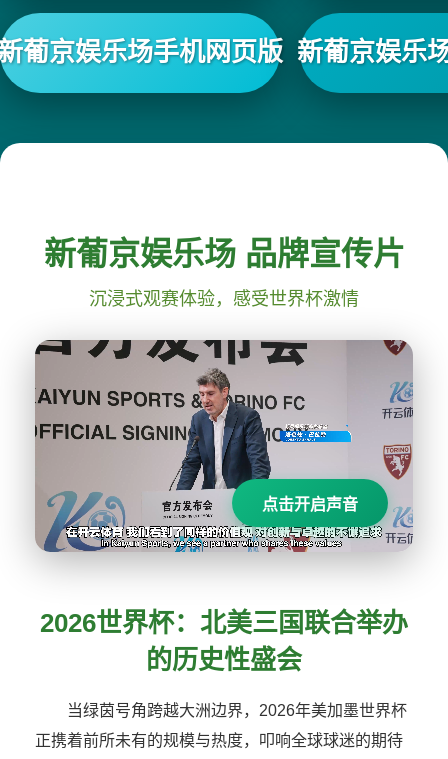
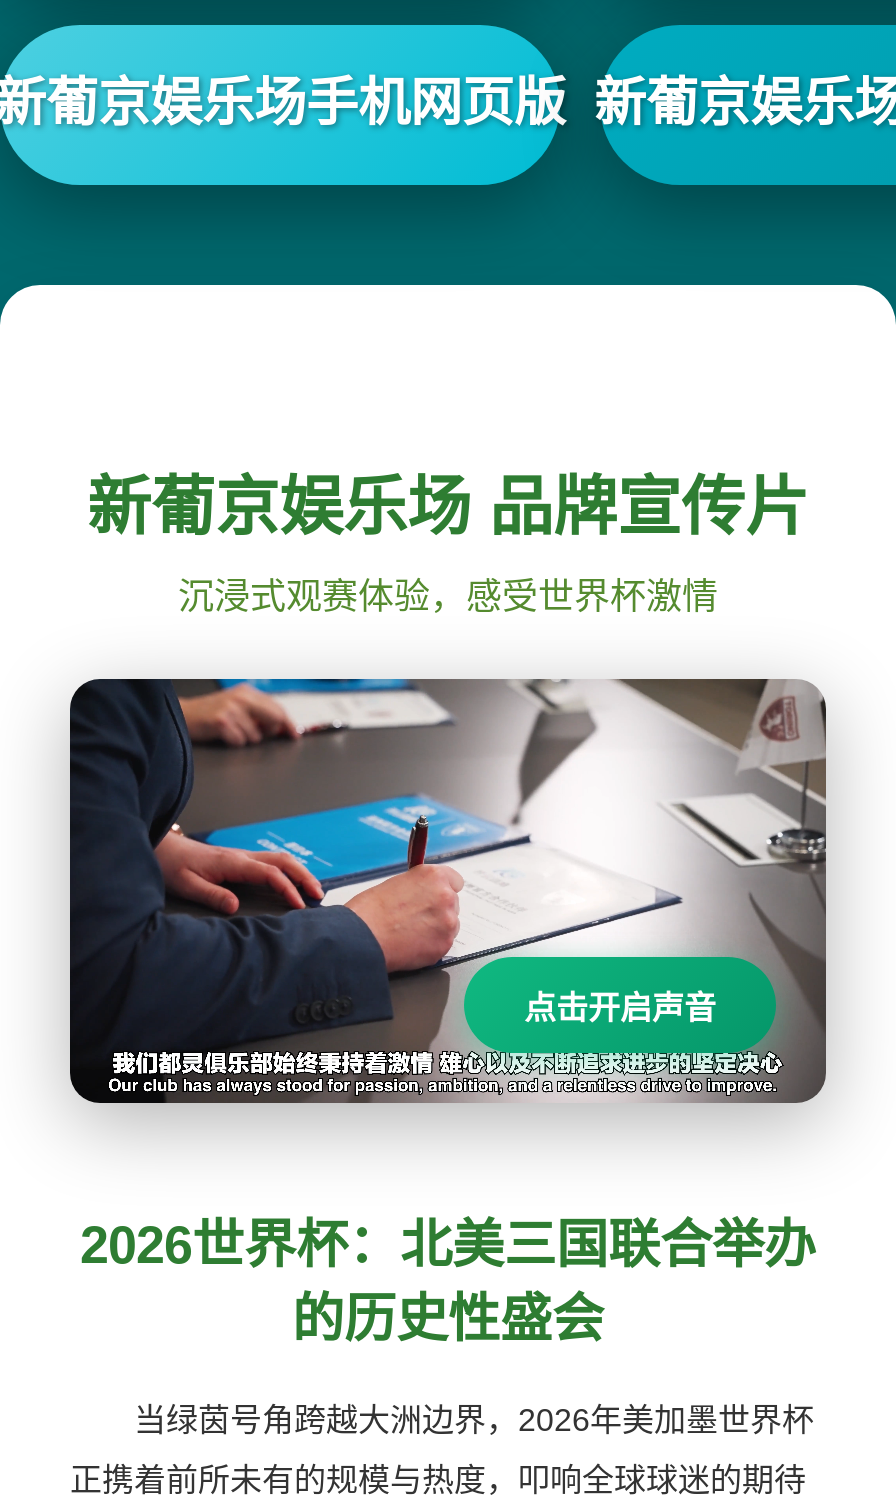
- [image]
+ [image]
